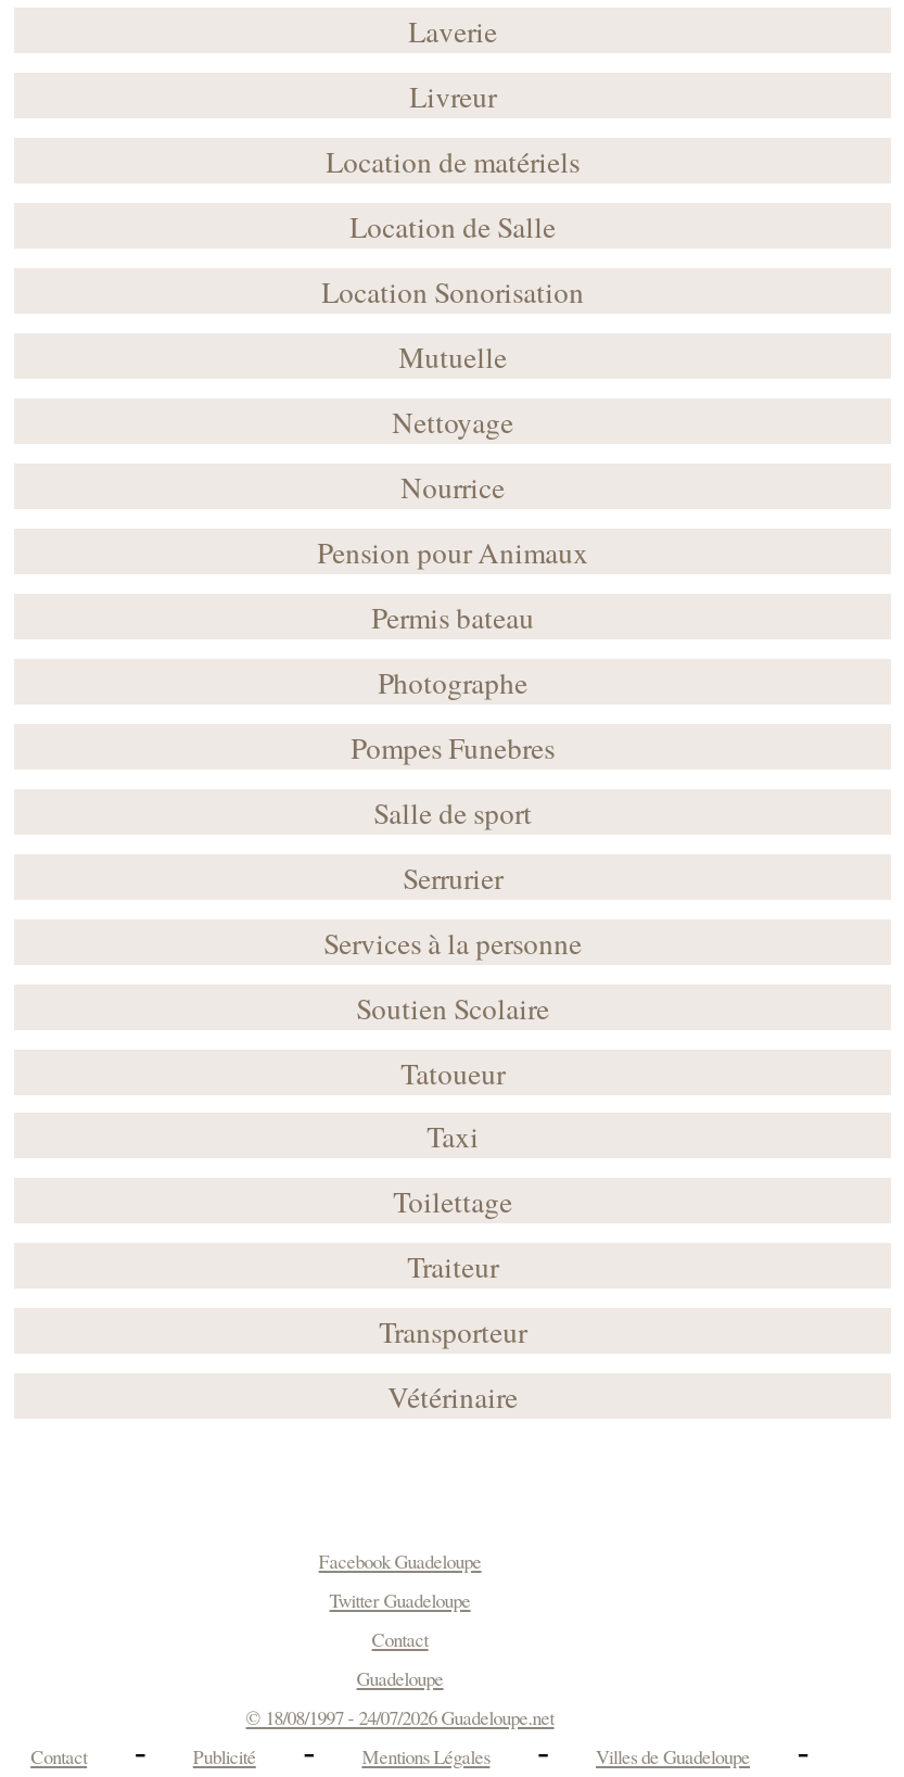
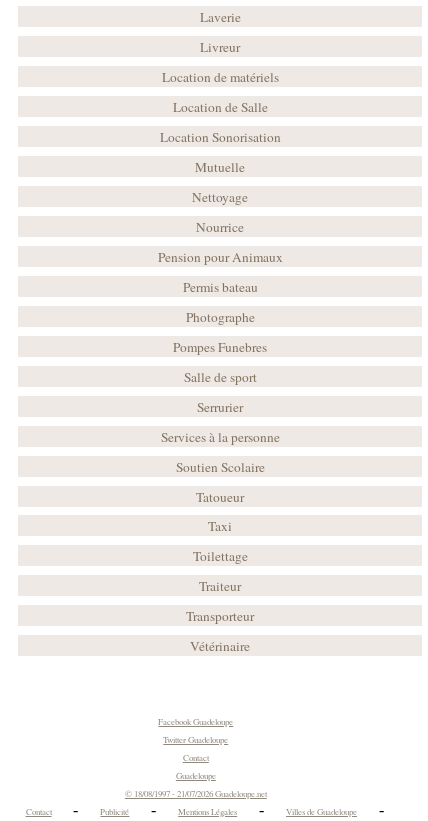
- © 18/08/1997 - 24/07/2026 Guadeloupe.net
+ © 18/08/1997 - 21/07/2026 Guadeloupe.net
